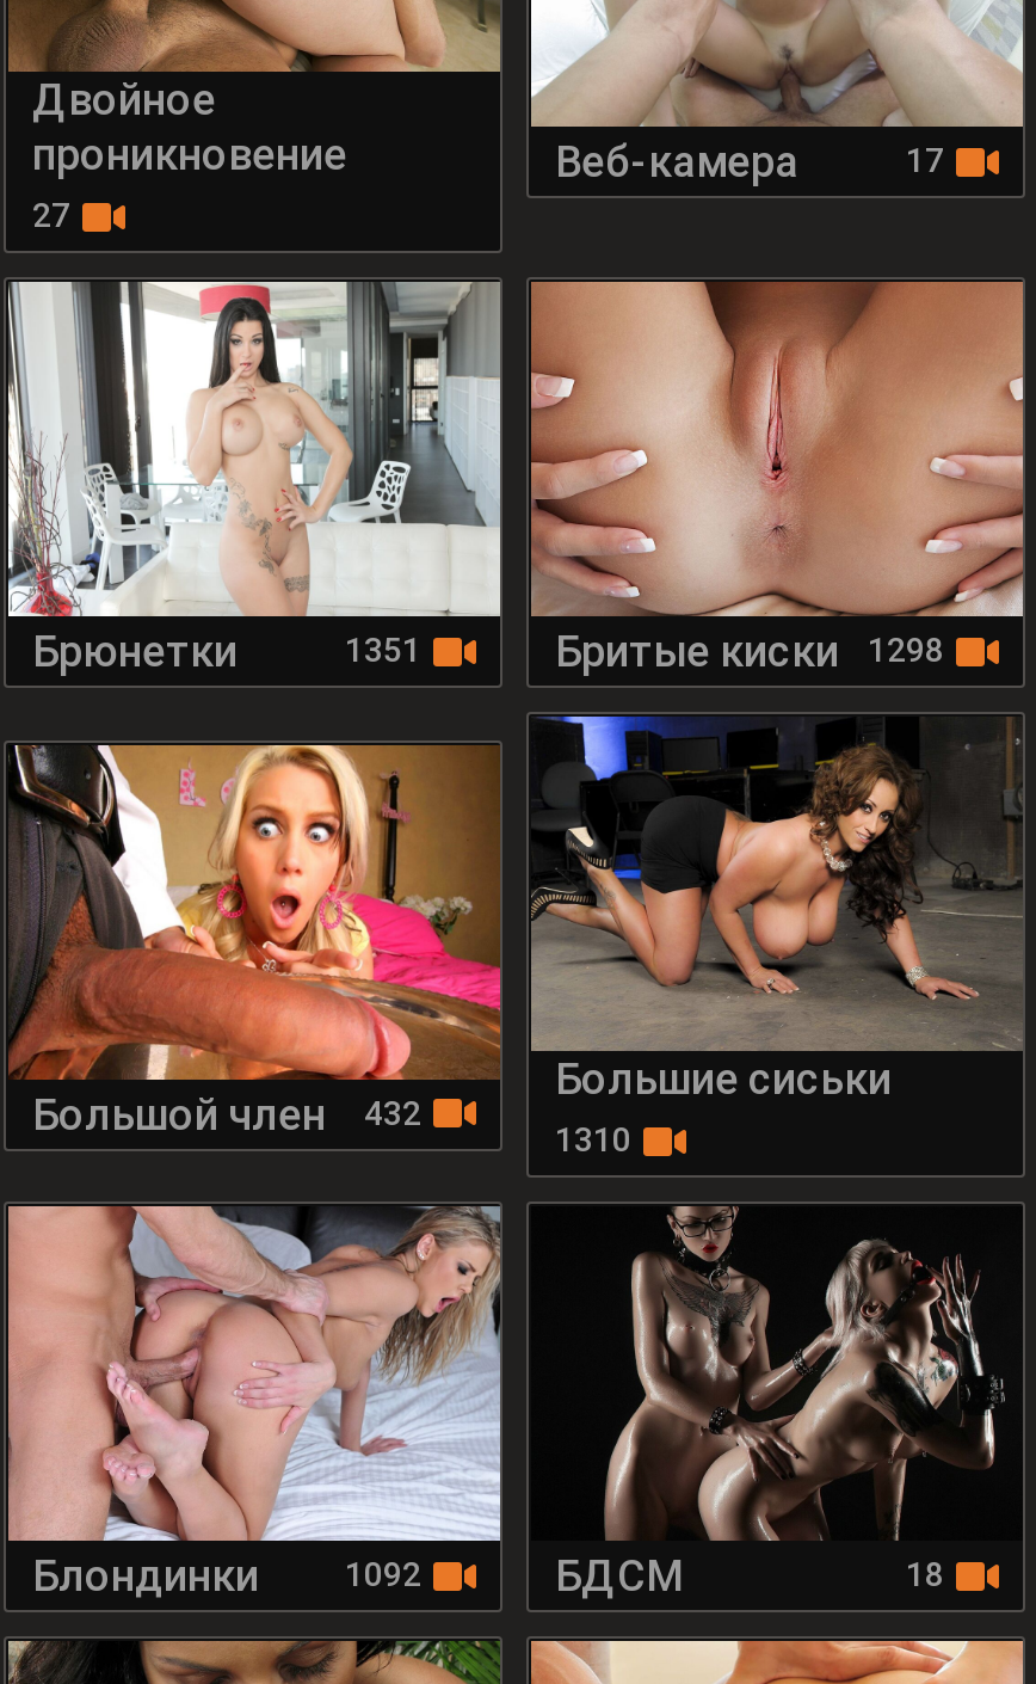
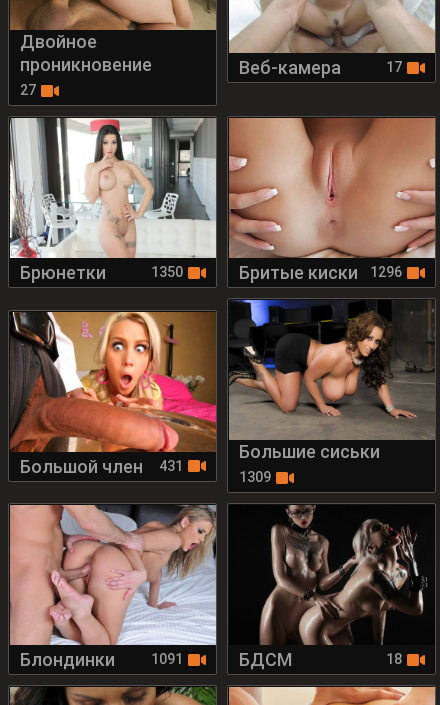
- 1351
+ 1350

- Бритые киски 1298
+ Бритые киски 1296

- Большой член 432
+ Большой член 431

- 1310
+ 1309

- 1092
+ 1091
